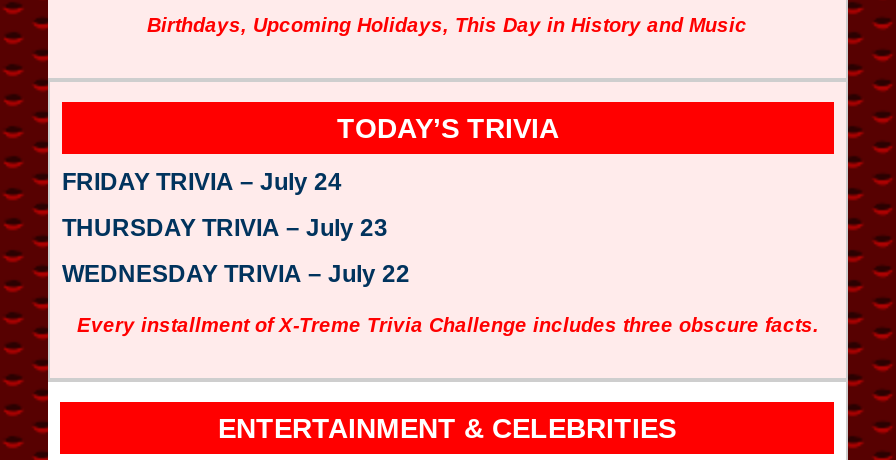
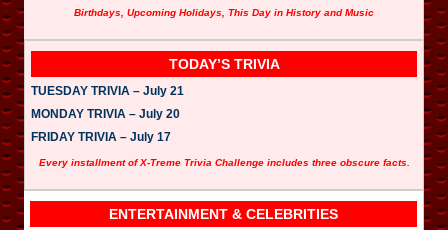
- FRIDAY TRIVIA – July 24
+ TUESDAY TRIVIA – July 21

- THURSDAY TRIVIA – July 23
+ MONDAY TRIVIA – July 20

- WEDNESDAY TRIVIA – July 22
+ FRIDAY TRIVIA – July 17
